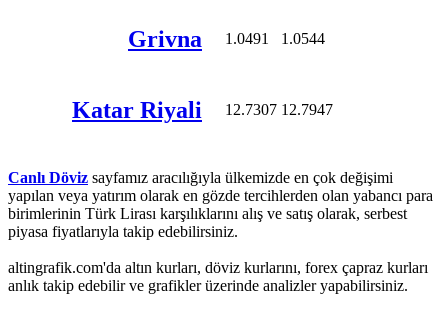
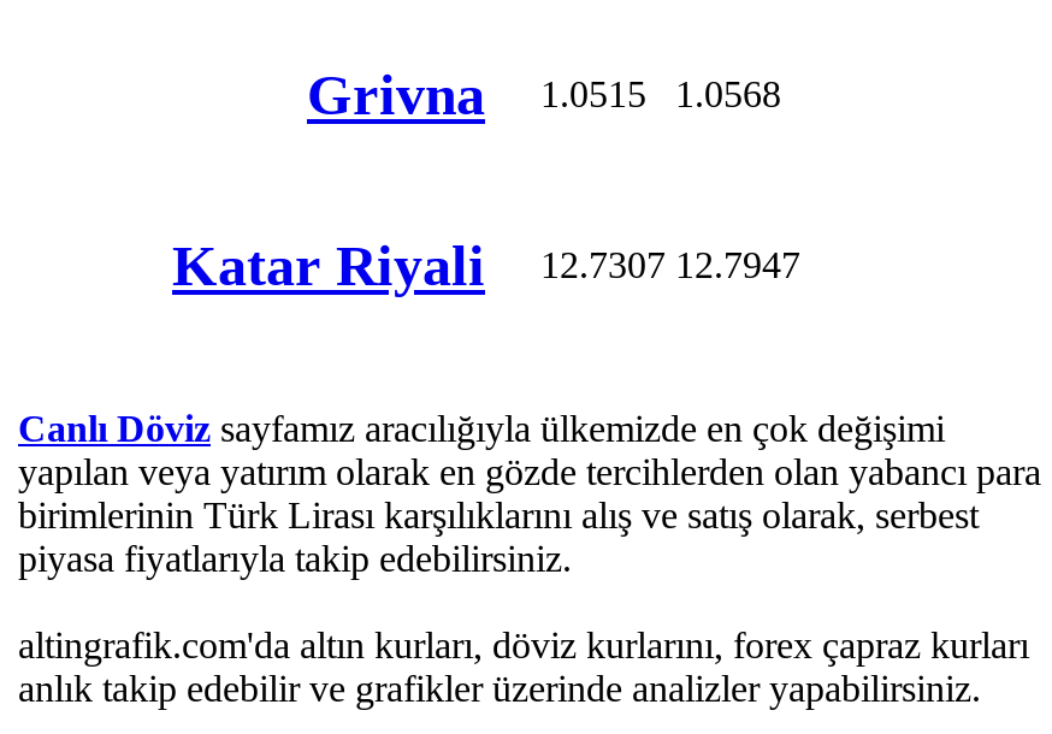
- 1.0491
+ 1.0515

- 1.0544
+ 1.0568
